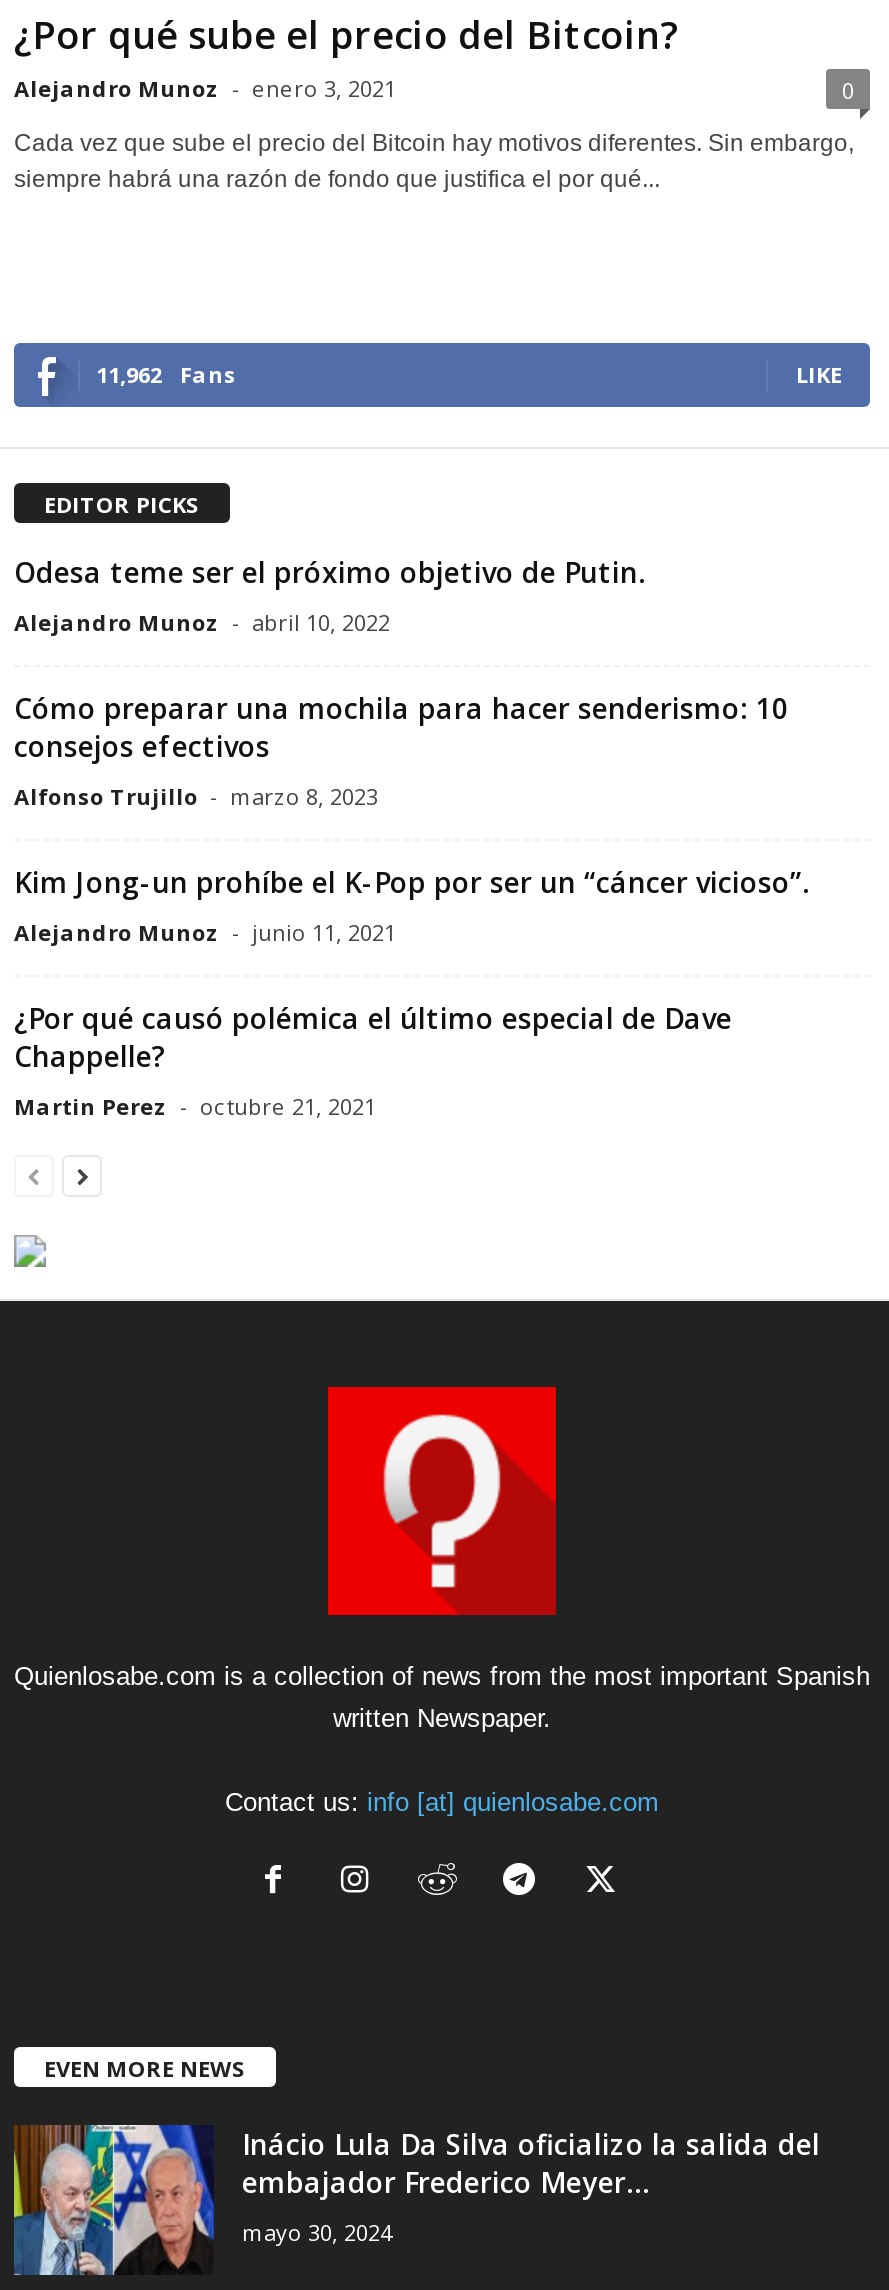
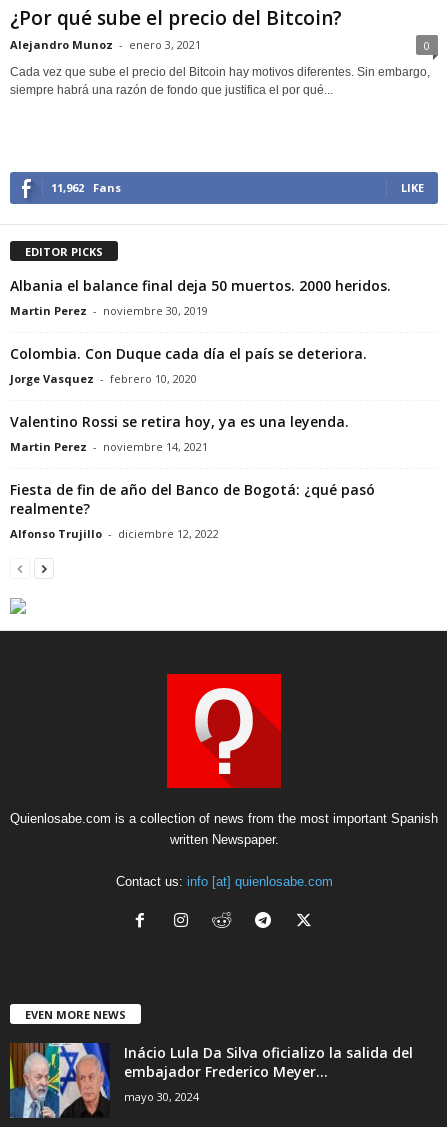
- Odesa teme ser el próximo objetivo de Putin.
- Alejandro Munoz - abril 10, 2022
+ Albania el balance final deja 50 muertos. 2000 heridos.
+ Martin Perez - noviembre 30, 2019

- Cómo preparar una mochila para hacer senderismo: 10
- consejos efectivos
- Alfonso Trujillo - marzo 8, 2023
+ Colombia. Con Duque cada día el país se deteriora.
+ Jorge Vasquez - febrero 10, 2020

- Kim Jong-un prohíbe el K-Pop por ser un “cáncer vicioso”.
- Alejandro Munoz - junio 11, 2021
+ Valentino Rossi se retira hoy, ya es una leyenda.
+ Martin Perez - noviembre 14, 2021

- ¿Por qué causó polémica el último especial de Dave
- Chappelle?
- Martin Perez - octubre 21, 2021
+ Fiesta de fin de año del Banco de Bogotá: ¿qué pasó
+ realmente?
+ Alfonso Trujillo - diciembre 12, 2022
